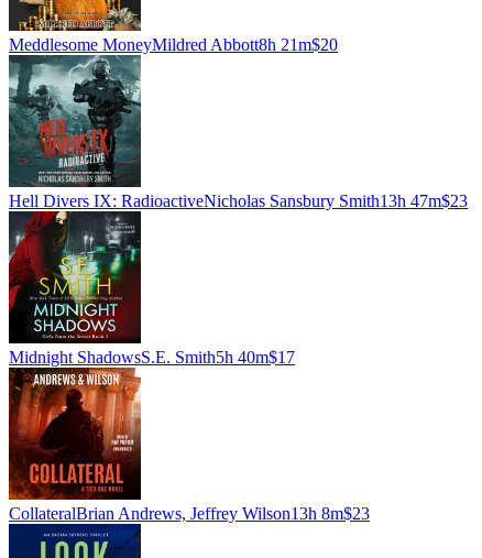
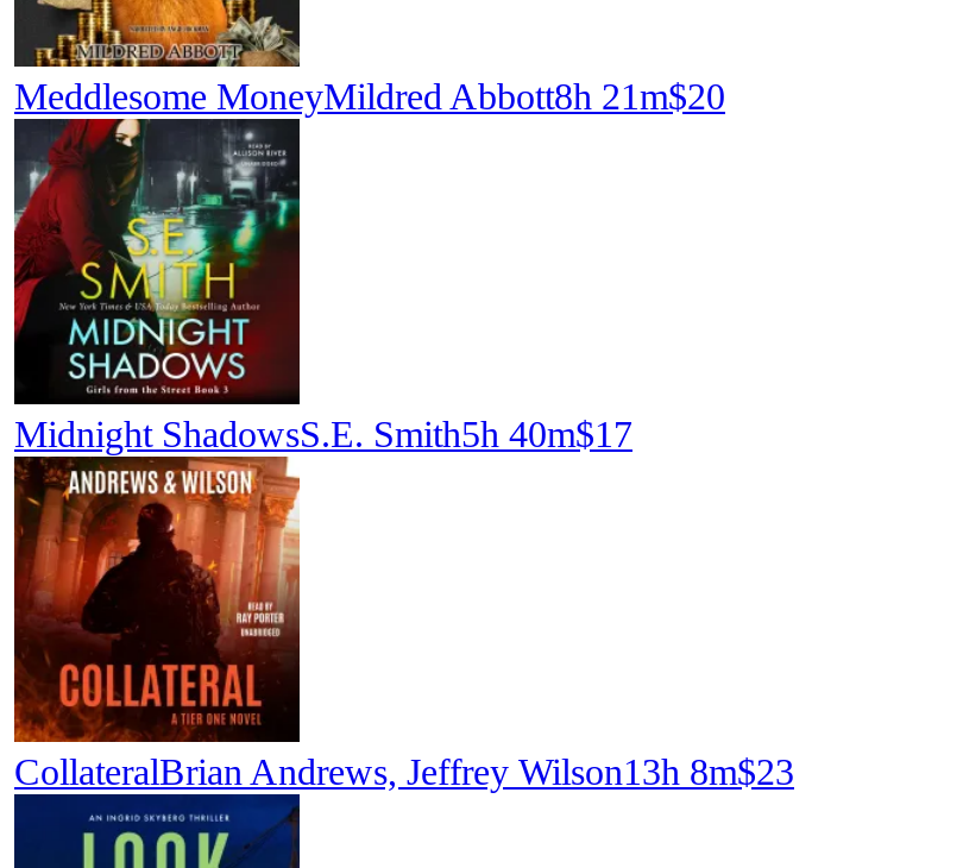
- [image]
- Hell Divers IX: RadioactiveNicholas Sansbury Smith13h 47m$23
